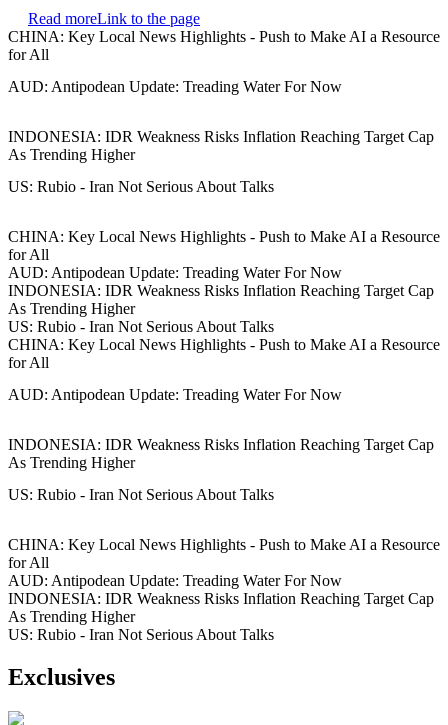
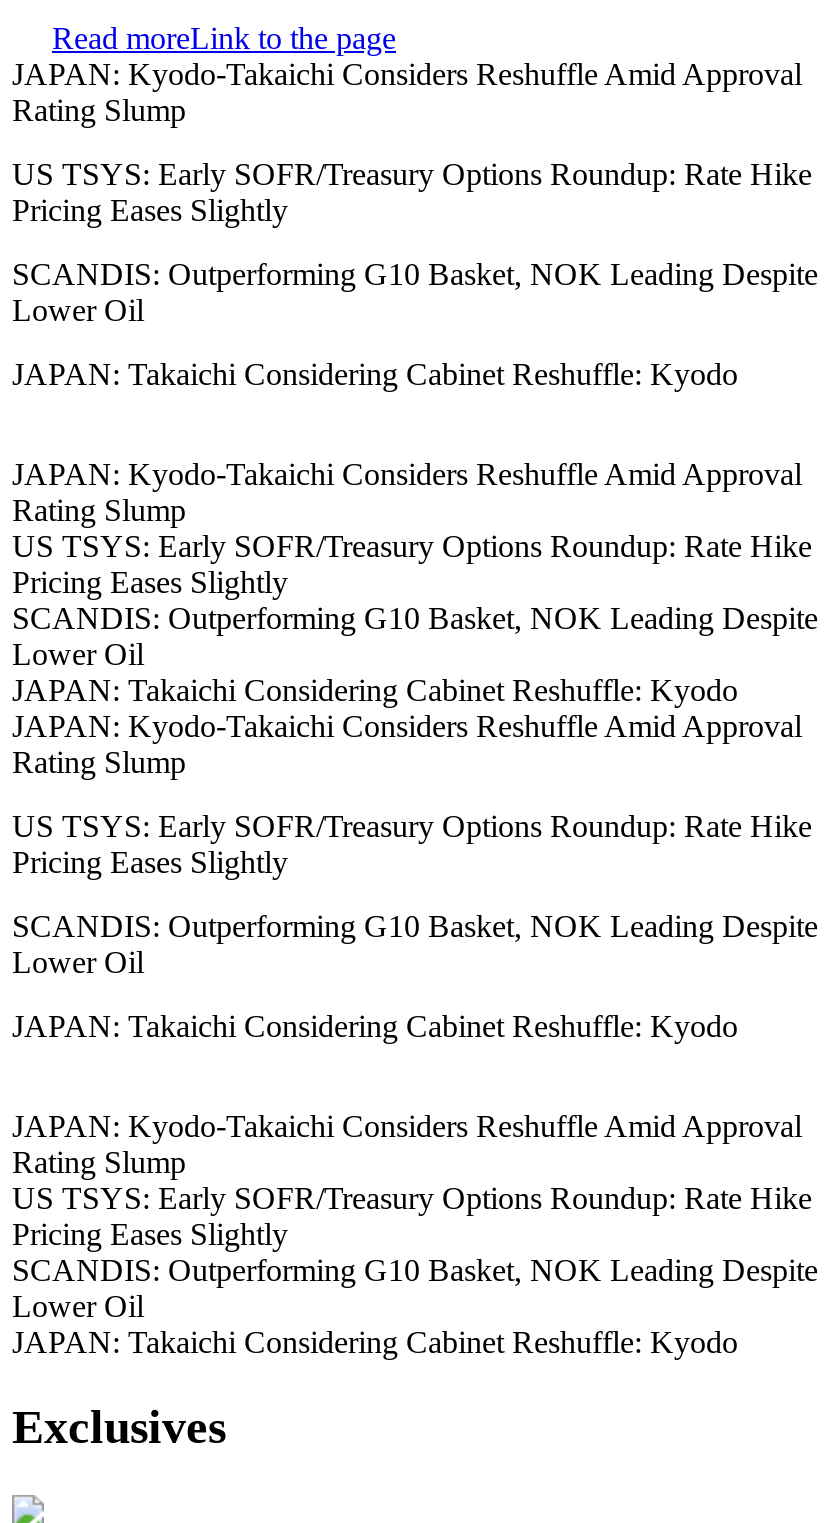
- CHINA: Key Local News Highlights - Push to Make AI a Resource
- for All
+ JAPAN: Kyodo-Takaichi Considers Reshuffle Amid Approval
+ Rating Slump

- AUD: Antipodean Update: Treading Water For Now
+ US TSYS: Early SOFR/Treasury Options Roundup: Rate Hike
+ Pricing Eases Slightly

- INDONESIA: IDR Weakness Risks Inflation Reaching Target Cap
- As Trending Higher
+ SCANDIS: Outperforming G10 Basket, NOK Leading Despite
+ Lower Oil

- US: Rubio - Iran Not Serious About Talks
+ JAPAN: Takaichi Considering Cabinet Reshuffle: Kyodo

- CHINA: Key Local News Highlights - Push to Make AI a Resource
- for All
- AUD: Antipodean Update: Treading Water For Now
- INDONESIA: IDR Weakness Risks Inflation Reaching Target Cap
- As Trending Higher
- US: Rubio - Iran Not Serious About Talks
- CHINA: Key Local News Highlights - Push to Make AI a Resource
- for All
+ JAPAN: Kyodo-Takaichi Considers Reshuffle Amid Approval
+ Rating Slump
+ US TSYS: Early SOFR/Treasury Options Roundup: Rate Hike
+ Pricing Eases Slightly
+ SCANDIS: Outperforming G10 Basket, NOK Leading Despite
+ Lower Oil
+ JAPAN: Takaichi Considering Cabinet Reshuffle: Kyodo
+ JAPAN: Kyodo-Takaichi Considers Reshuffle Amid Approval
+ Rating Slump

- AUD: Antipodean Update: Treading Water For Now
+ US TSYS: Early SOFR/Treasury Options Roundup: Rate Hike
+ Pricing Eases Slightly

- INDONESIA: IDR Weakness Risks Inflation Reaching Target Cap
- As Trending Higher
+ SCANDIS: Outperforming G10 Basket, NOK Leading Despite
+ Lower Oil

- US: Rubio - Iran Not Serious About Talks
+ JAPAN: Takaichi Considering Cabinet Reshuffle: Kyodo

- CHINA: Key Local News Highlights - Push to Make AI a Resource
- for All
- AUD: Antipodean Update: Treading Water For Now
- INDONESIA: IDR Weakness Risks Inflation Reaching Target Cap
- As Trending Higher
- US: Rubio - Iran Not Serious About Talks
+ JAPAN: Kyodo-Takaichi Considers Reshuffle Amid Approval
+ Rating Slump
+ US TSYS: Early SOFR/Treasury Options Roundup: Rate Hike
+ Pricing Eases Slightly
+ SCANDIS: Outperforming G10 Basket, NOK Leading Despite
+ Lower Oil
+ JAPAN: Takaichi Considering Cabinet Reshuffle: Kyodo
